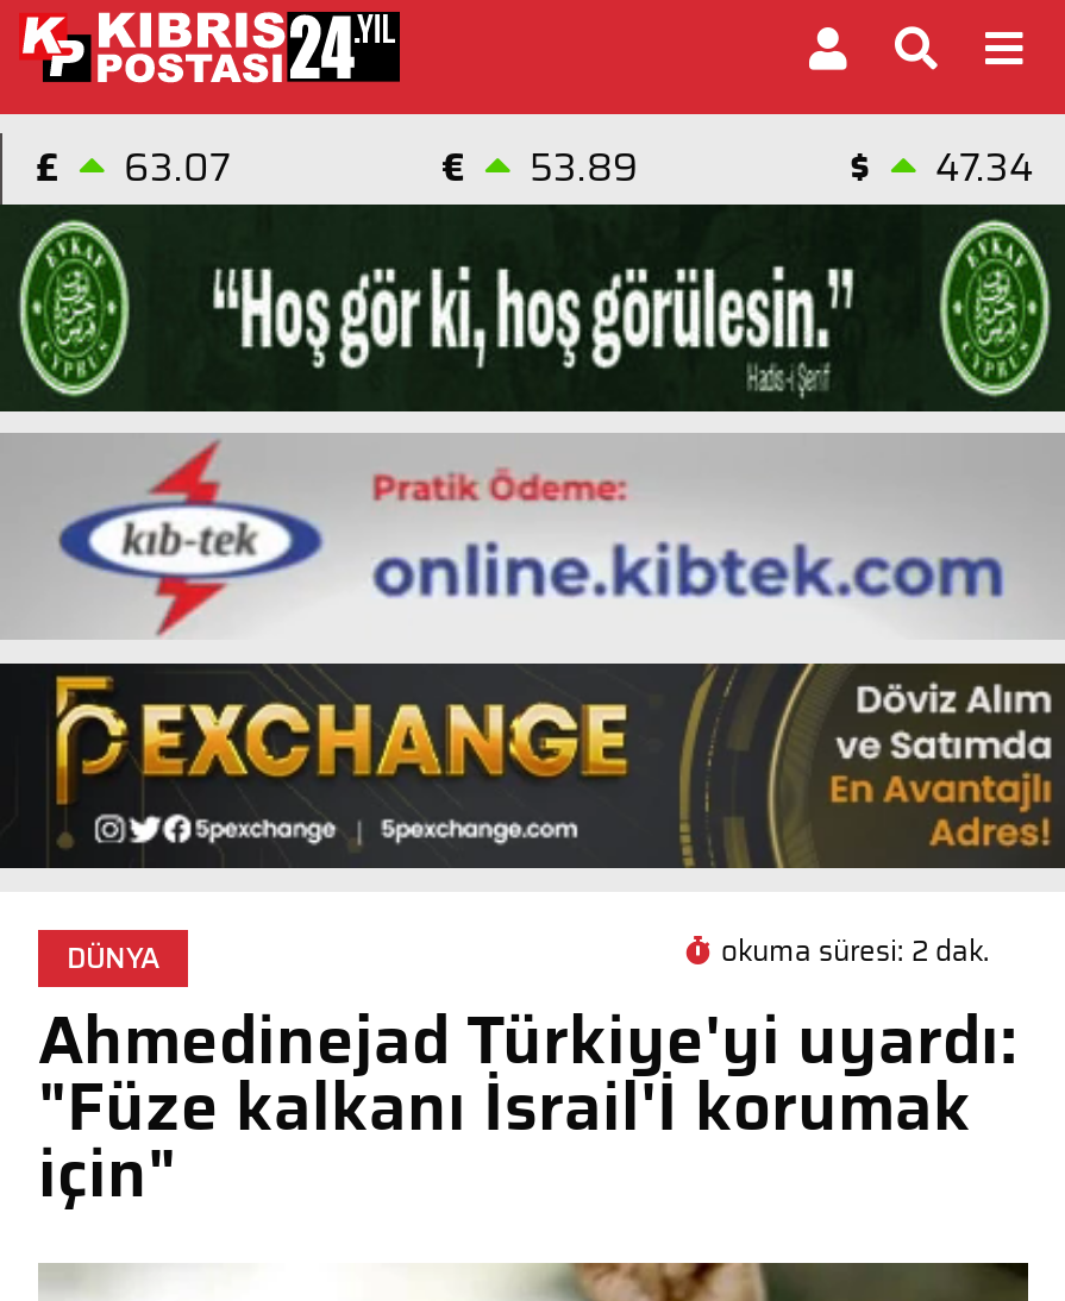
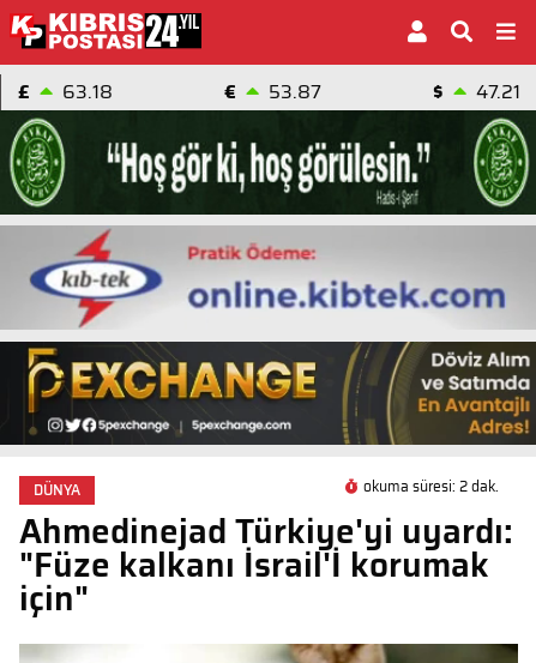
- 63.07
+ 63.18

- 53.89
+ 53.87

- 47.34
+ 47.21
